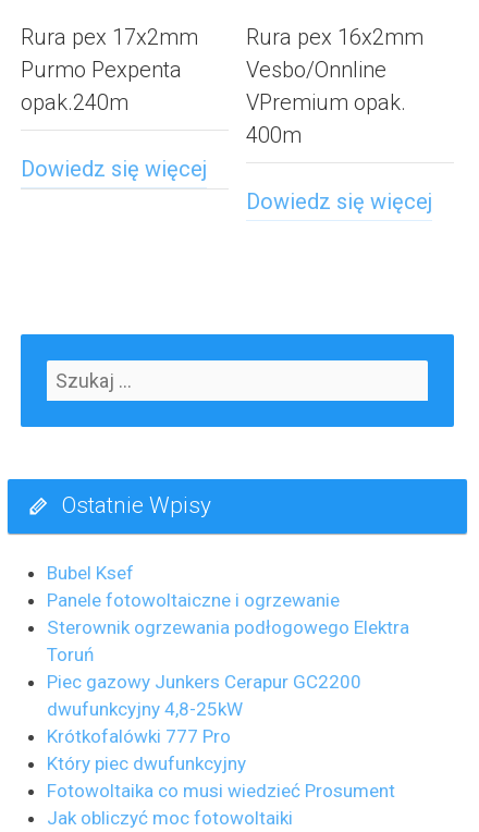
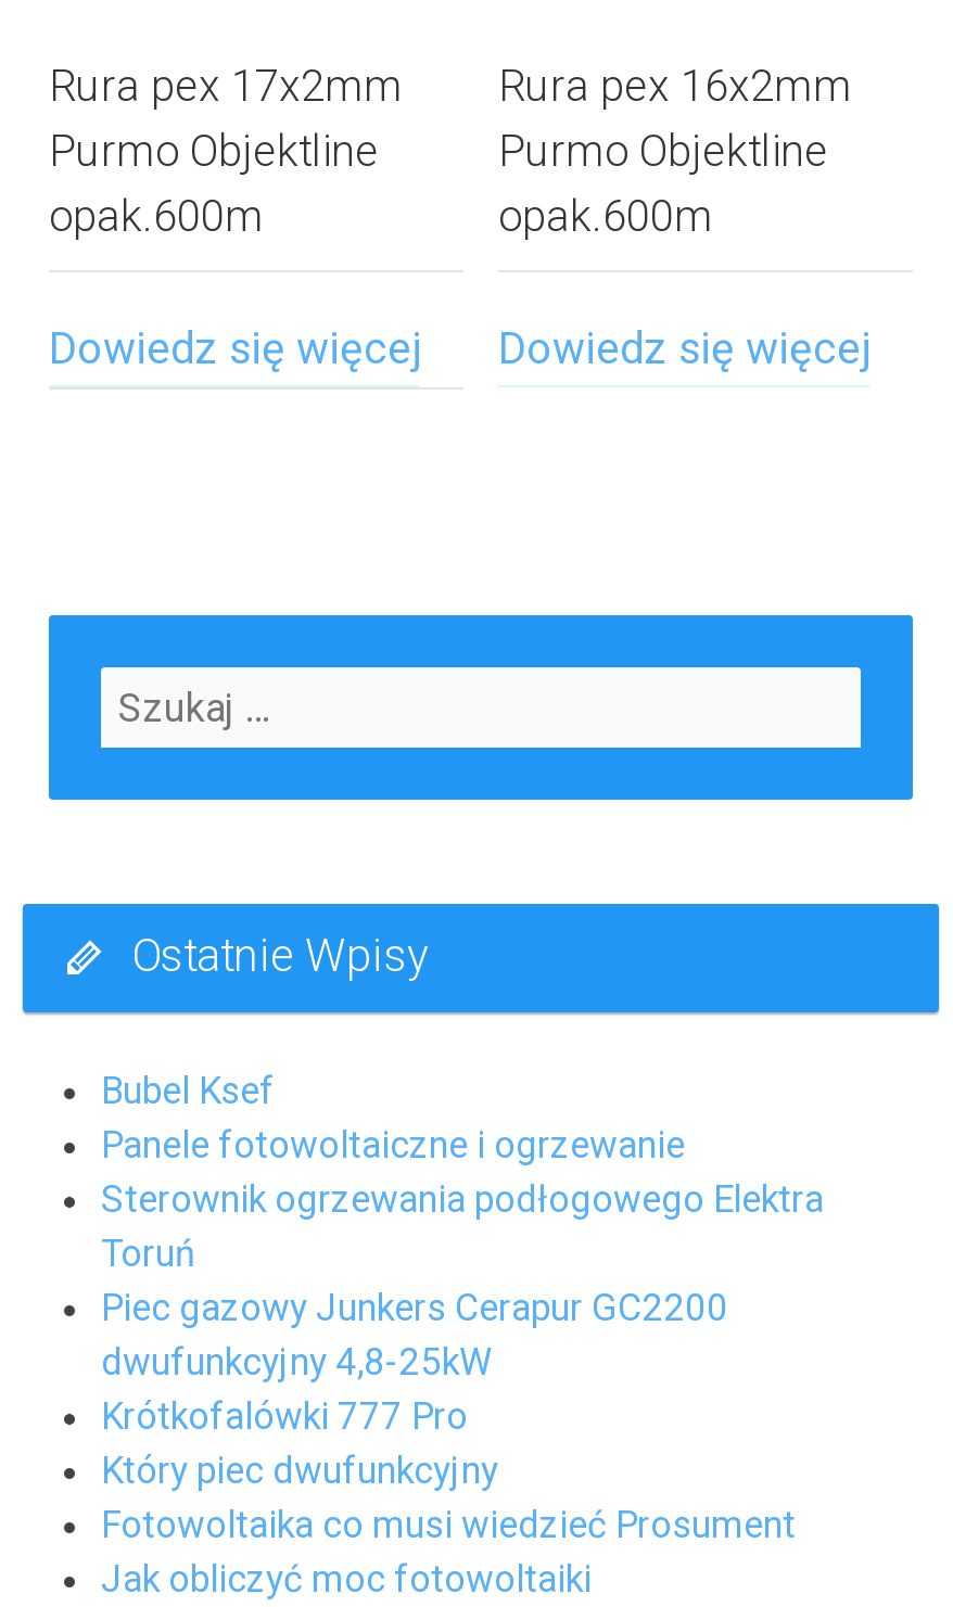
- Purmo Pexpenta
- opak.240m
+ Purmo Objektline
+ opak.600m

- Vesbo/Onnline
- VPremium opak.
- 400m
+ Purmo Objektline
+ opak.600m
